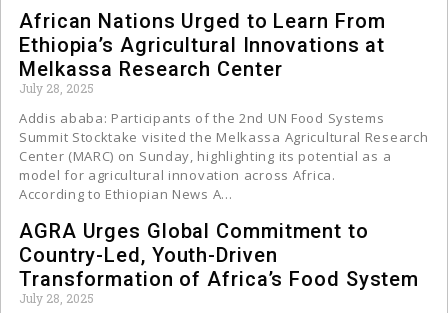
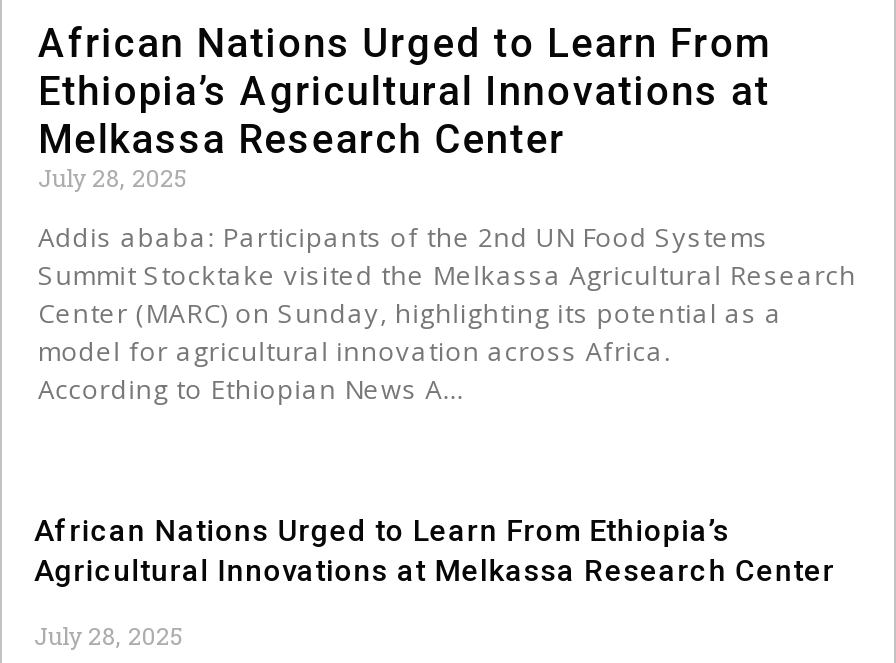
- AGRA Urges Global Commitment to
- Country-Led, Youth-Driven
- Transformation of Africa’s Food System
+ African Nations Urged to Learn From Ethiopia’s
+ Agricultural Innovations at Melkassa Research Center
